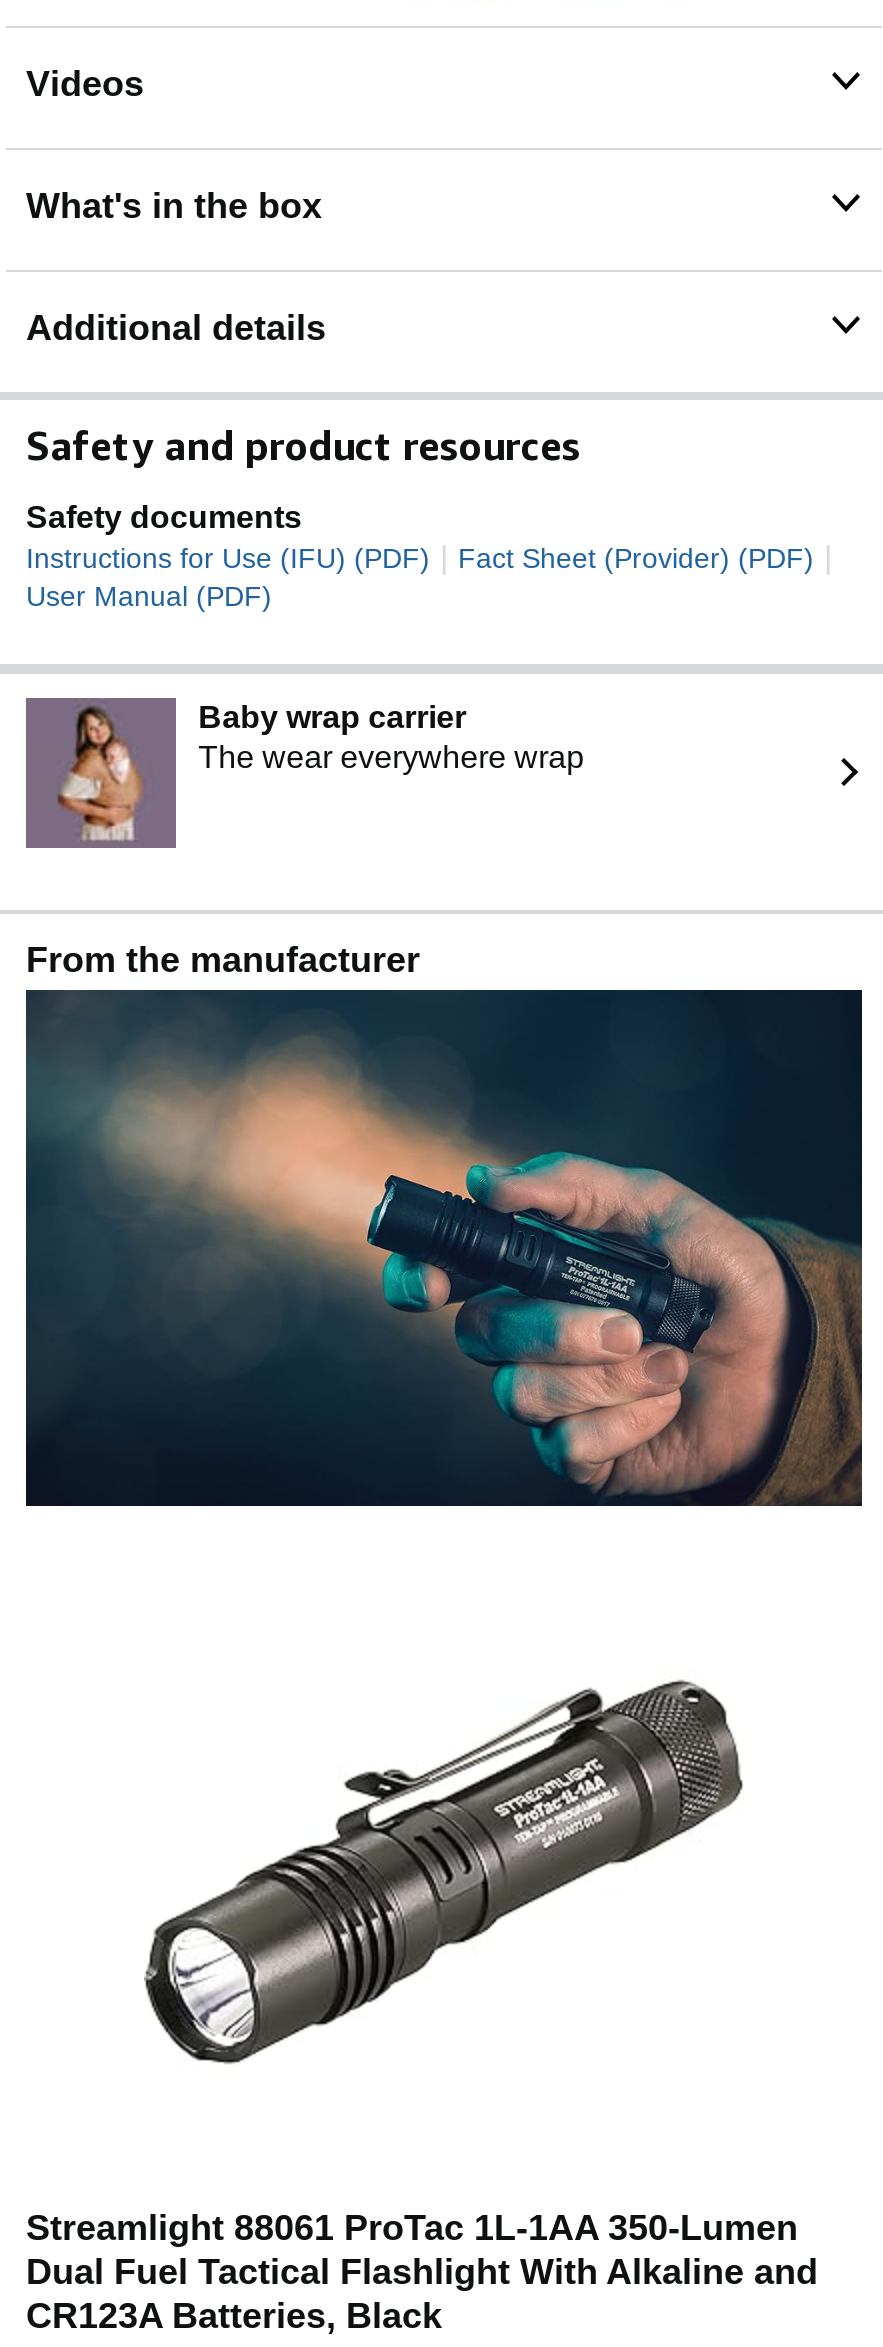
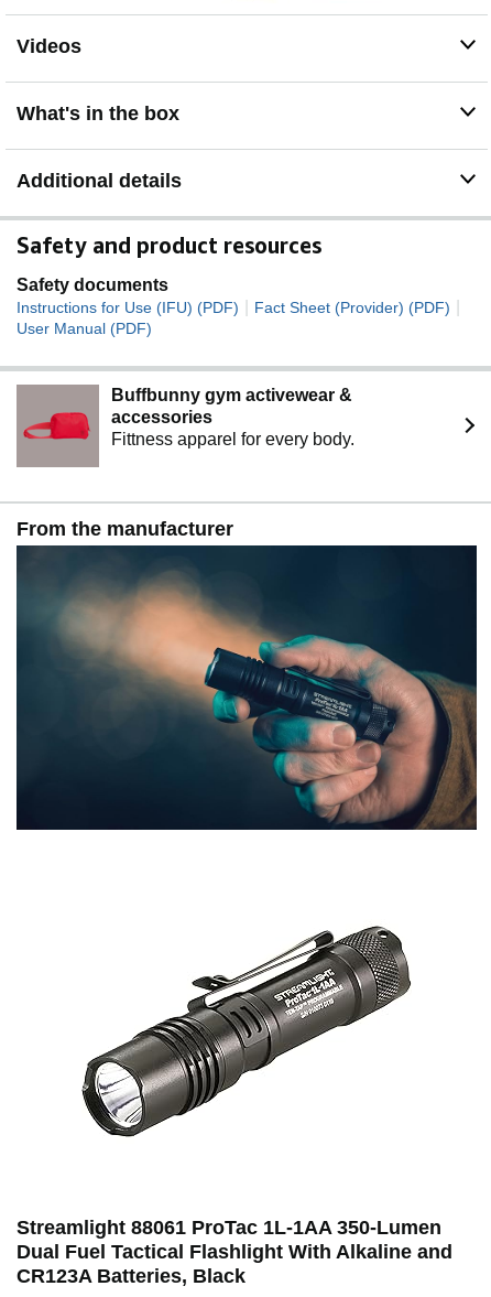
- [image]
- Baby wrap carrier
- The wear everywhere wrap
+ [image]
+ Buffbunny gym activewear &
+ accessories
+ Fittness apparel for every body.
